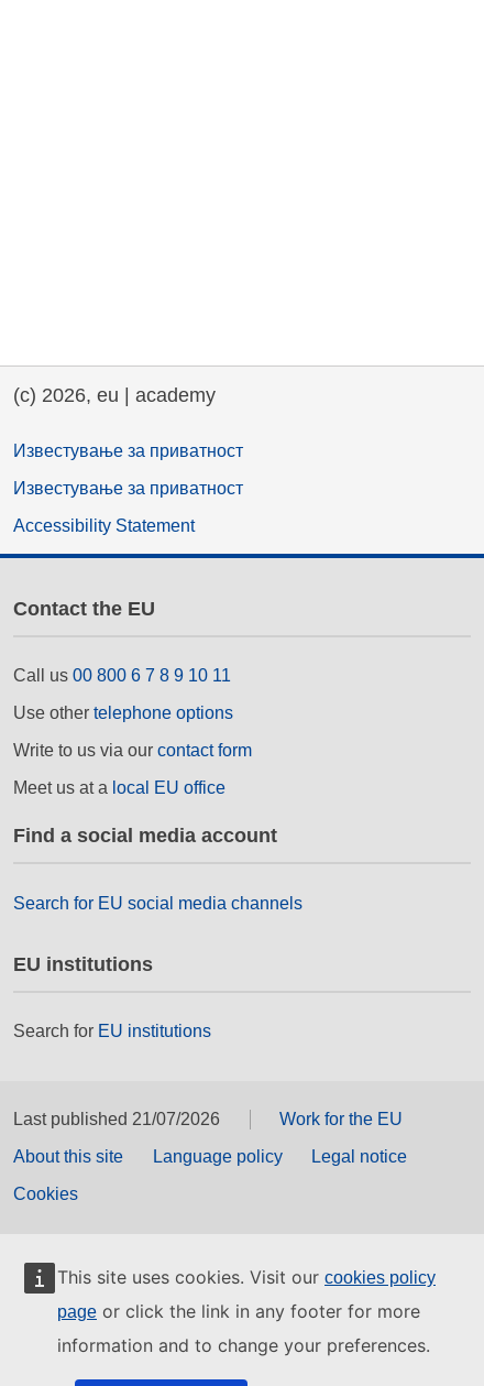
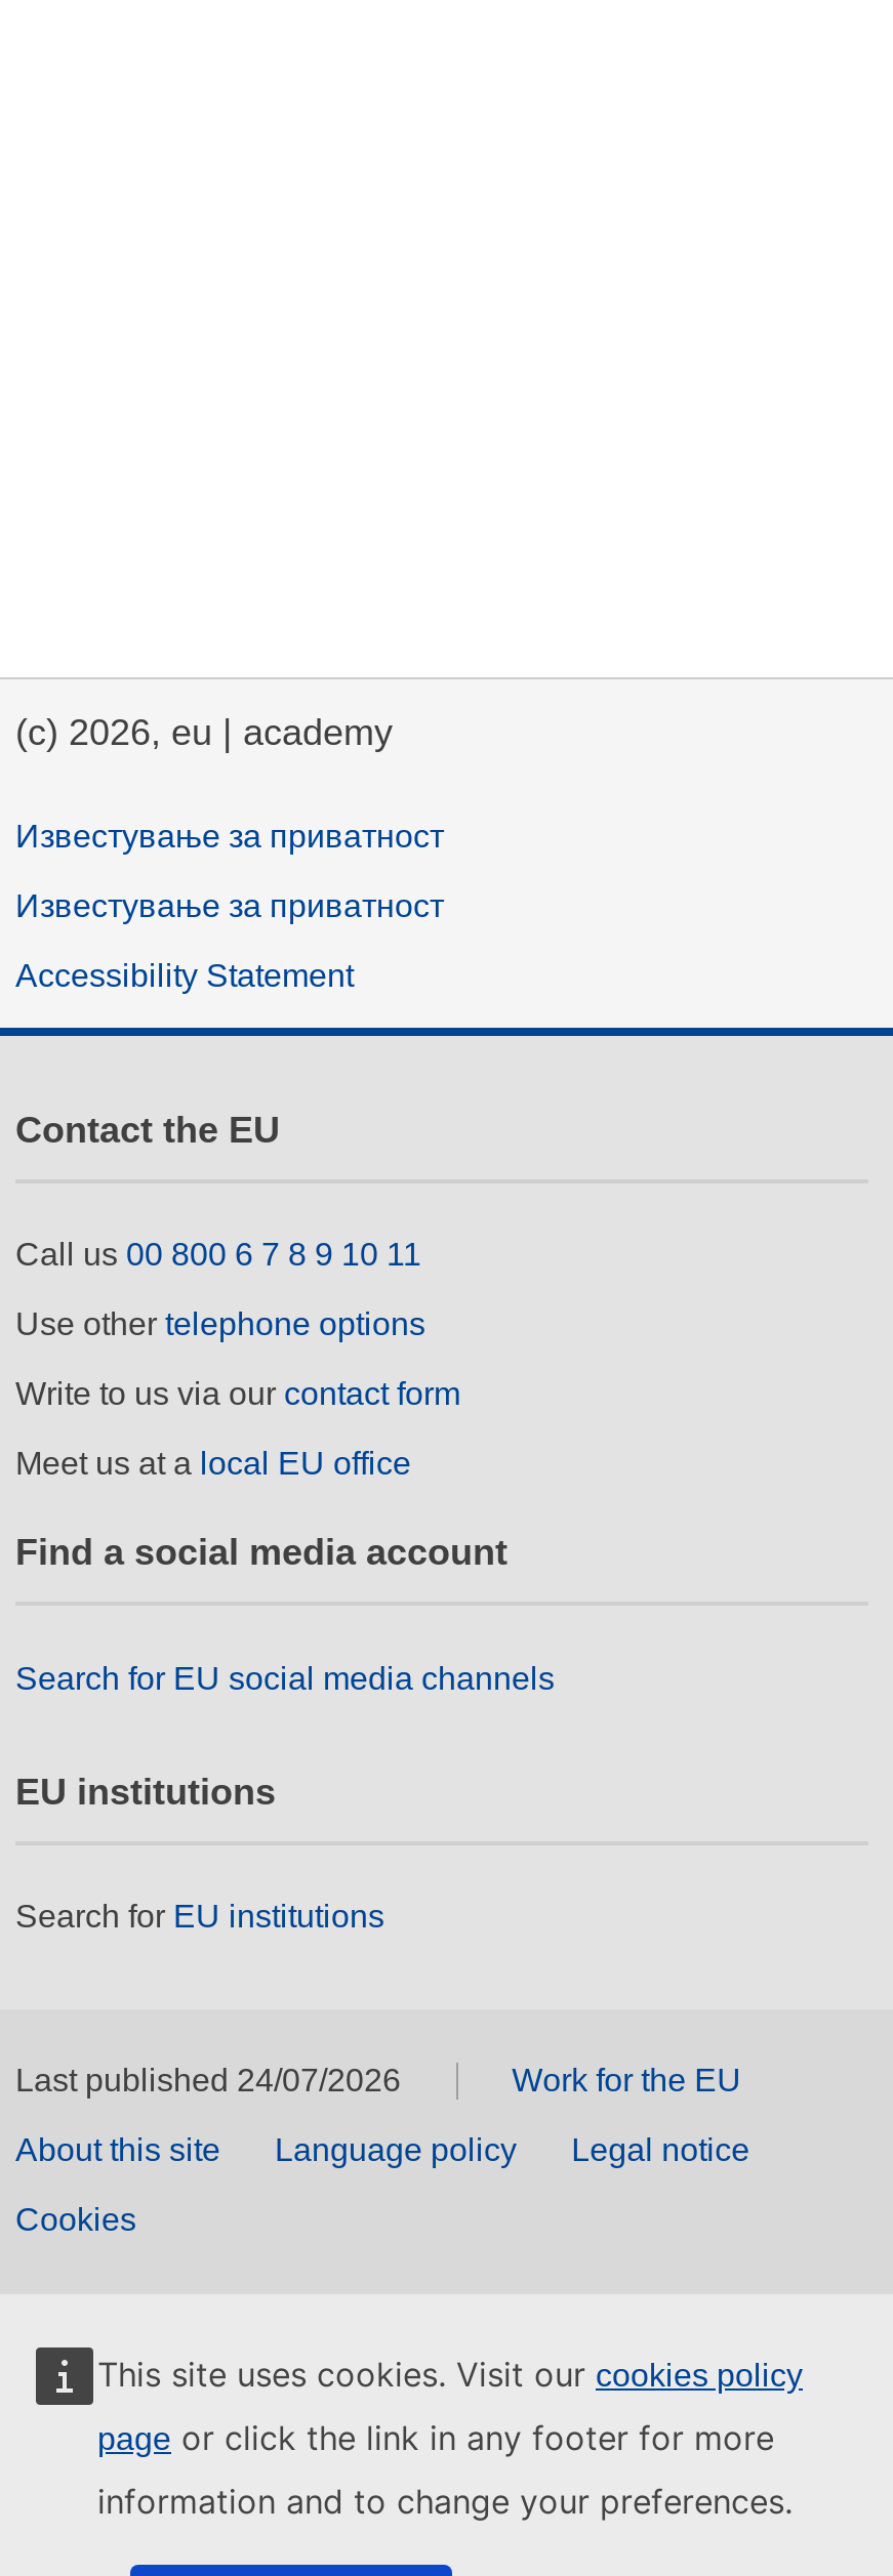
- Last published 21/07/2026
+ Last published 24/07/2026
